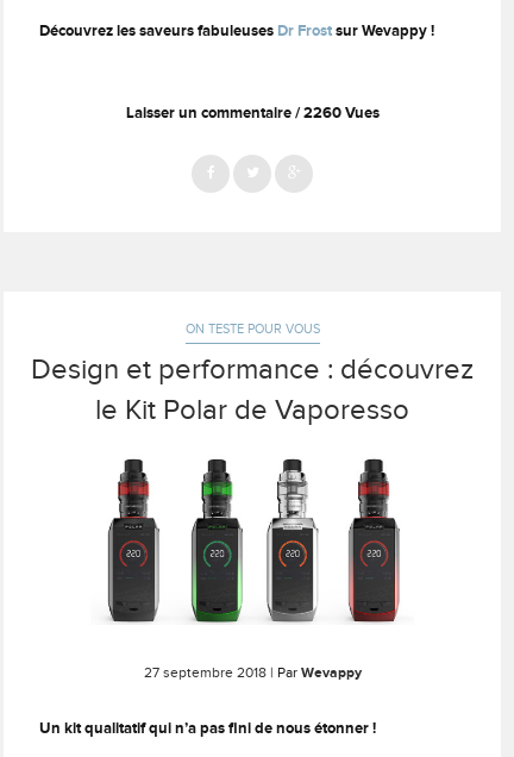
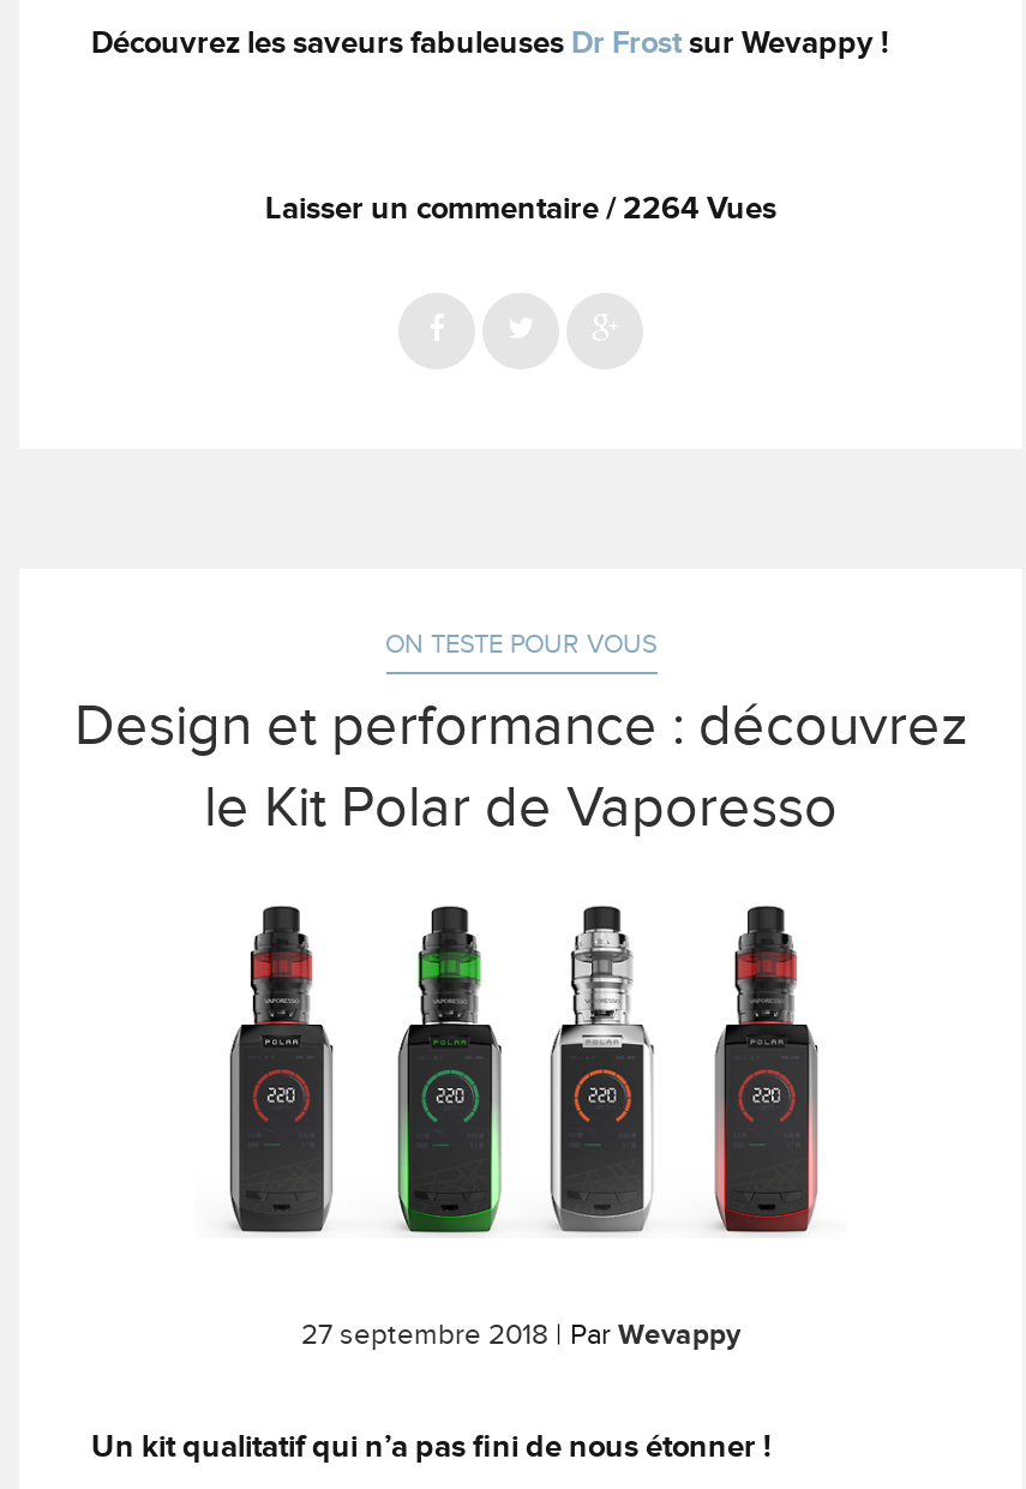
- Laisser un commentaire 2260 Vues
+ Laisser un commentaire 2264 Vues
